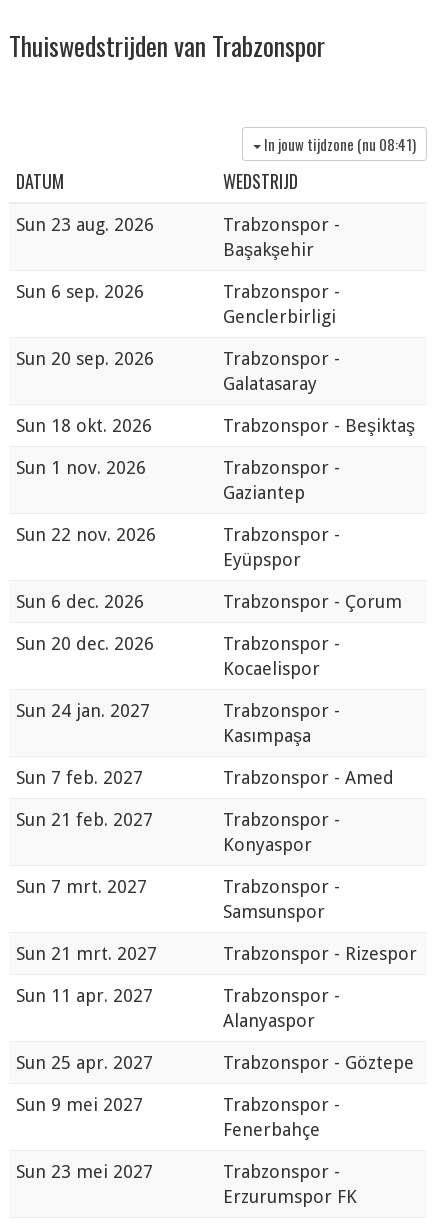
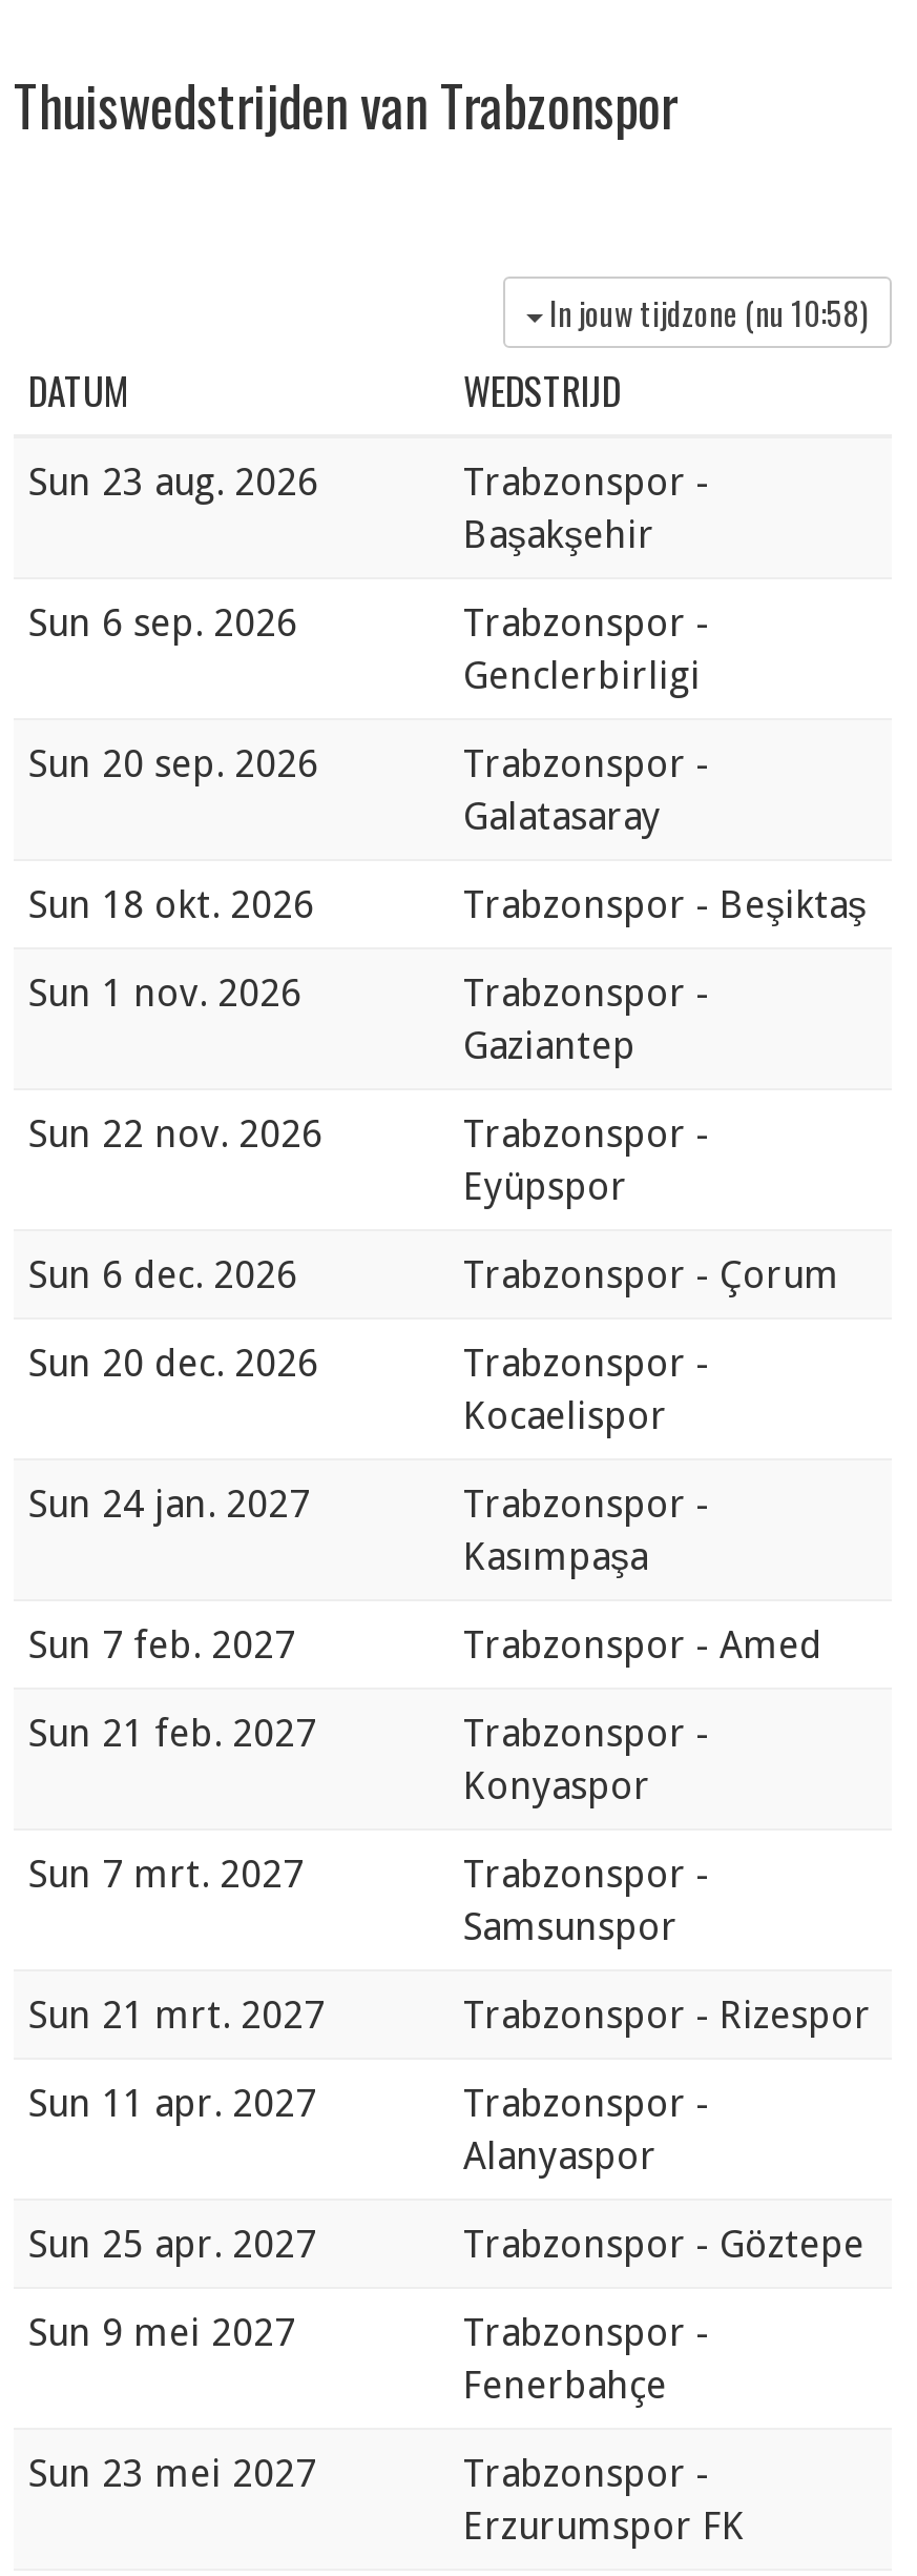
- In jouw tijdzone (nu 08:41)
+ In jouw tijdzone (nu 10:58)
